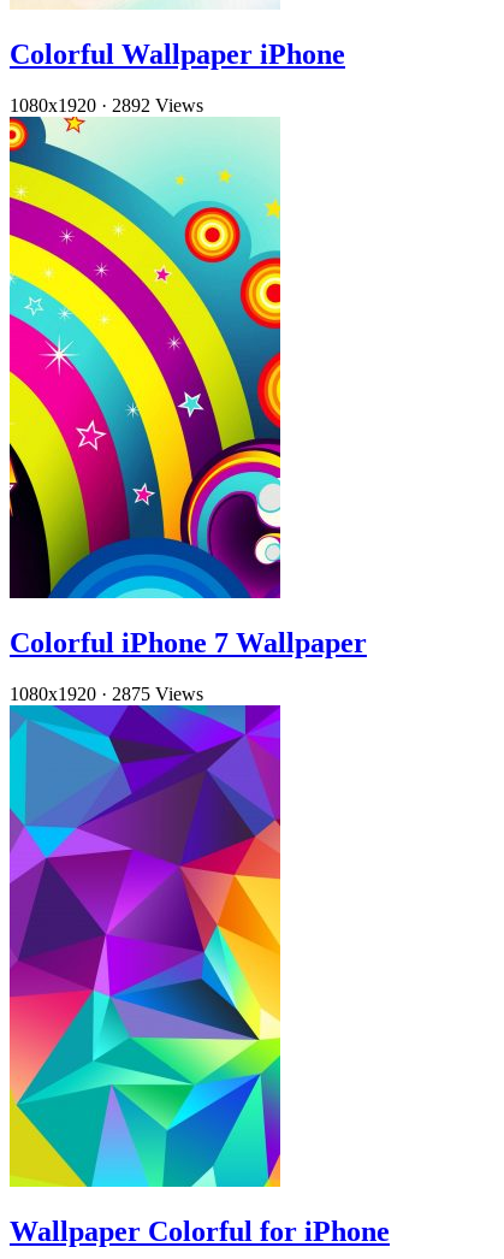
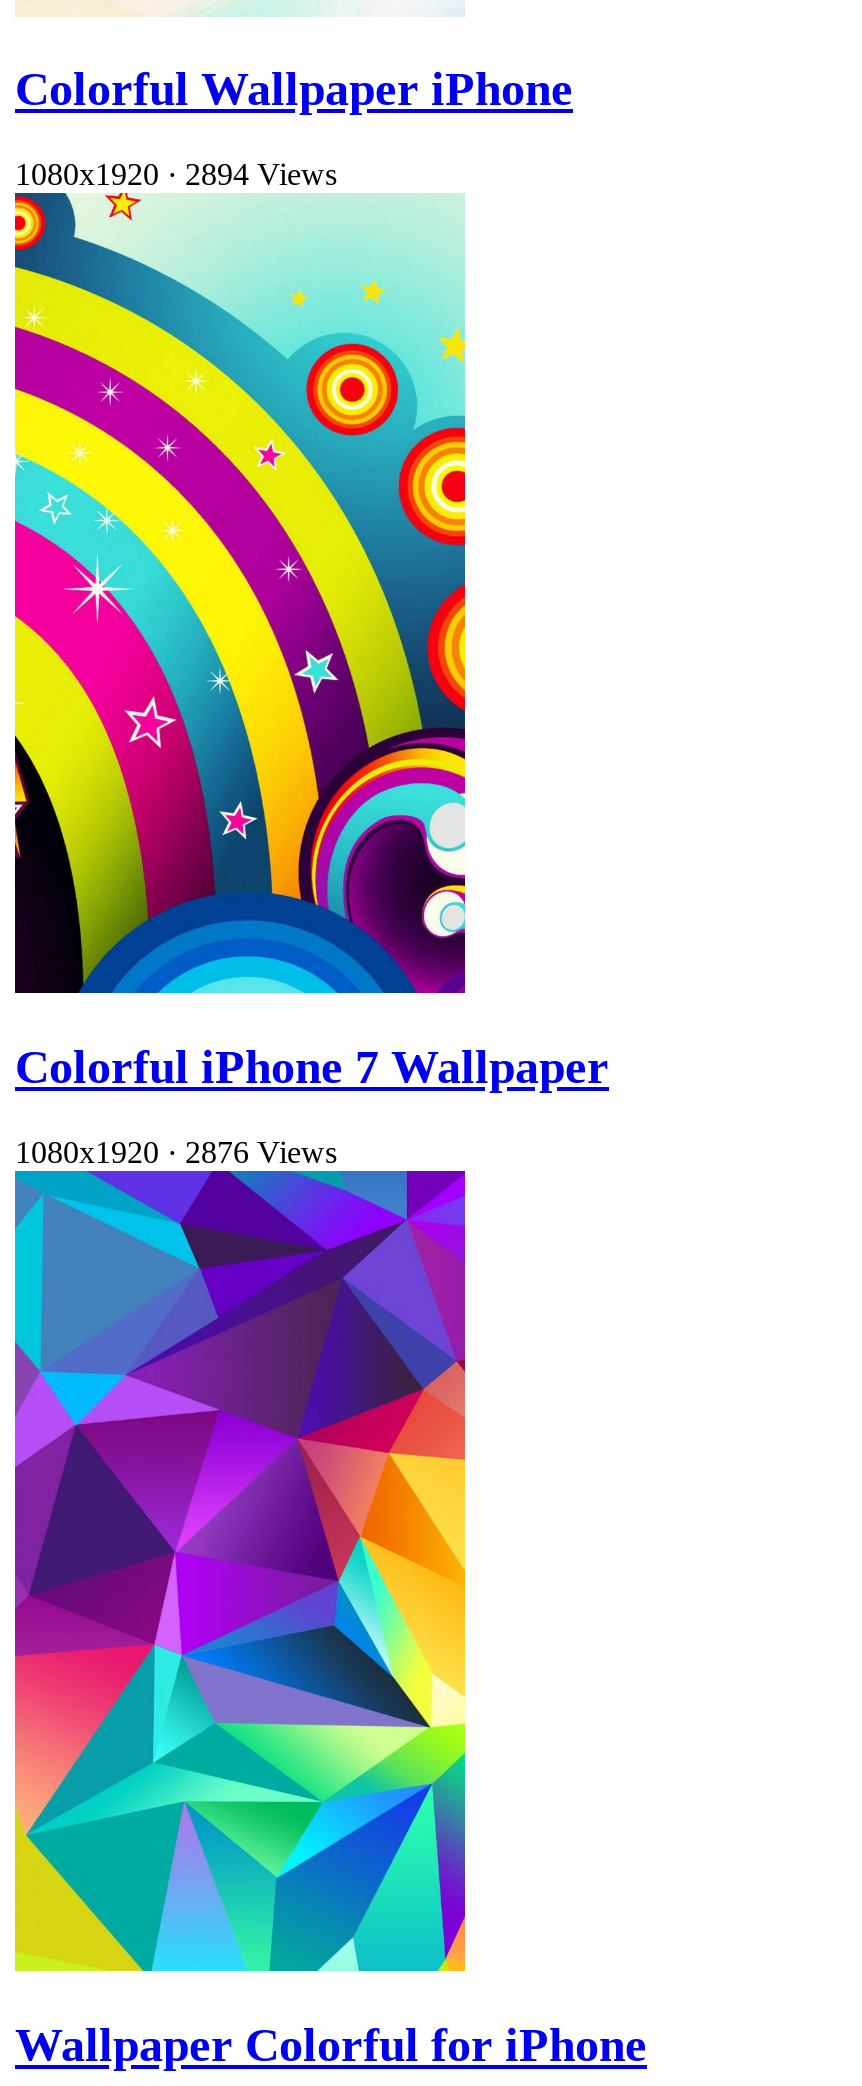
- 1080x1920 · 2892 Views
+ 1080x1920 · 2894 Views

- 1080x1920 · 2875 Views
+ 1080x1920 · 2876 Views
